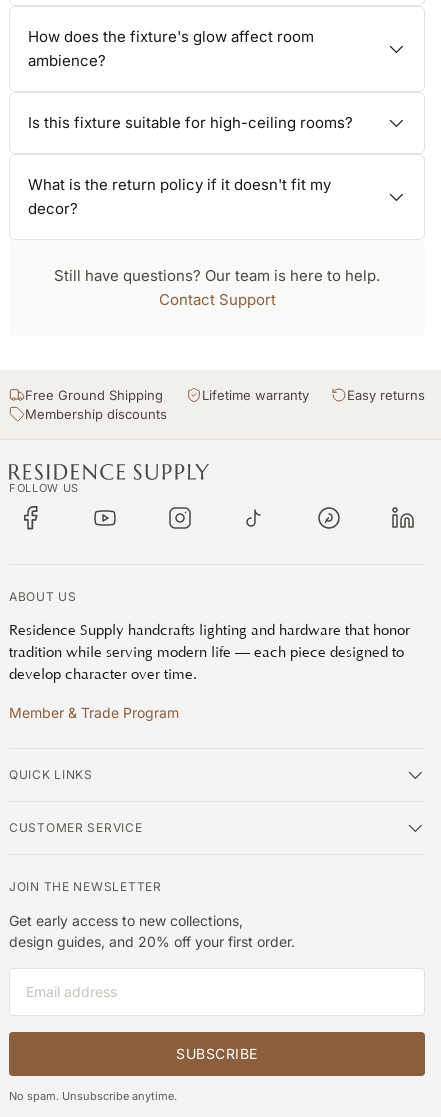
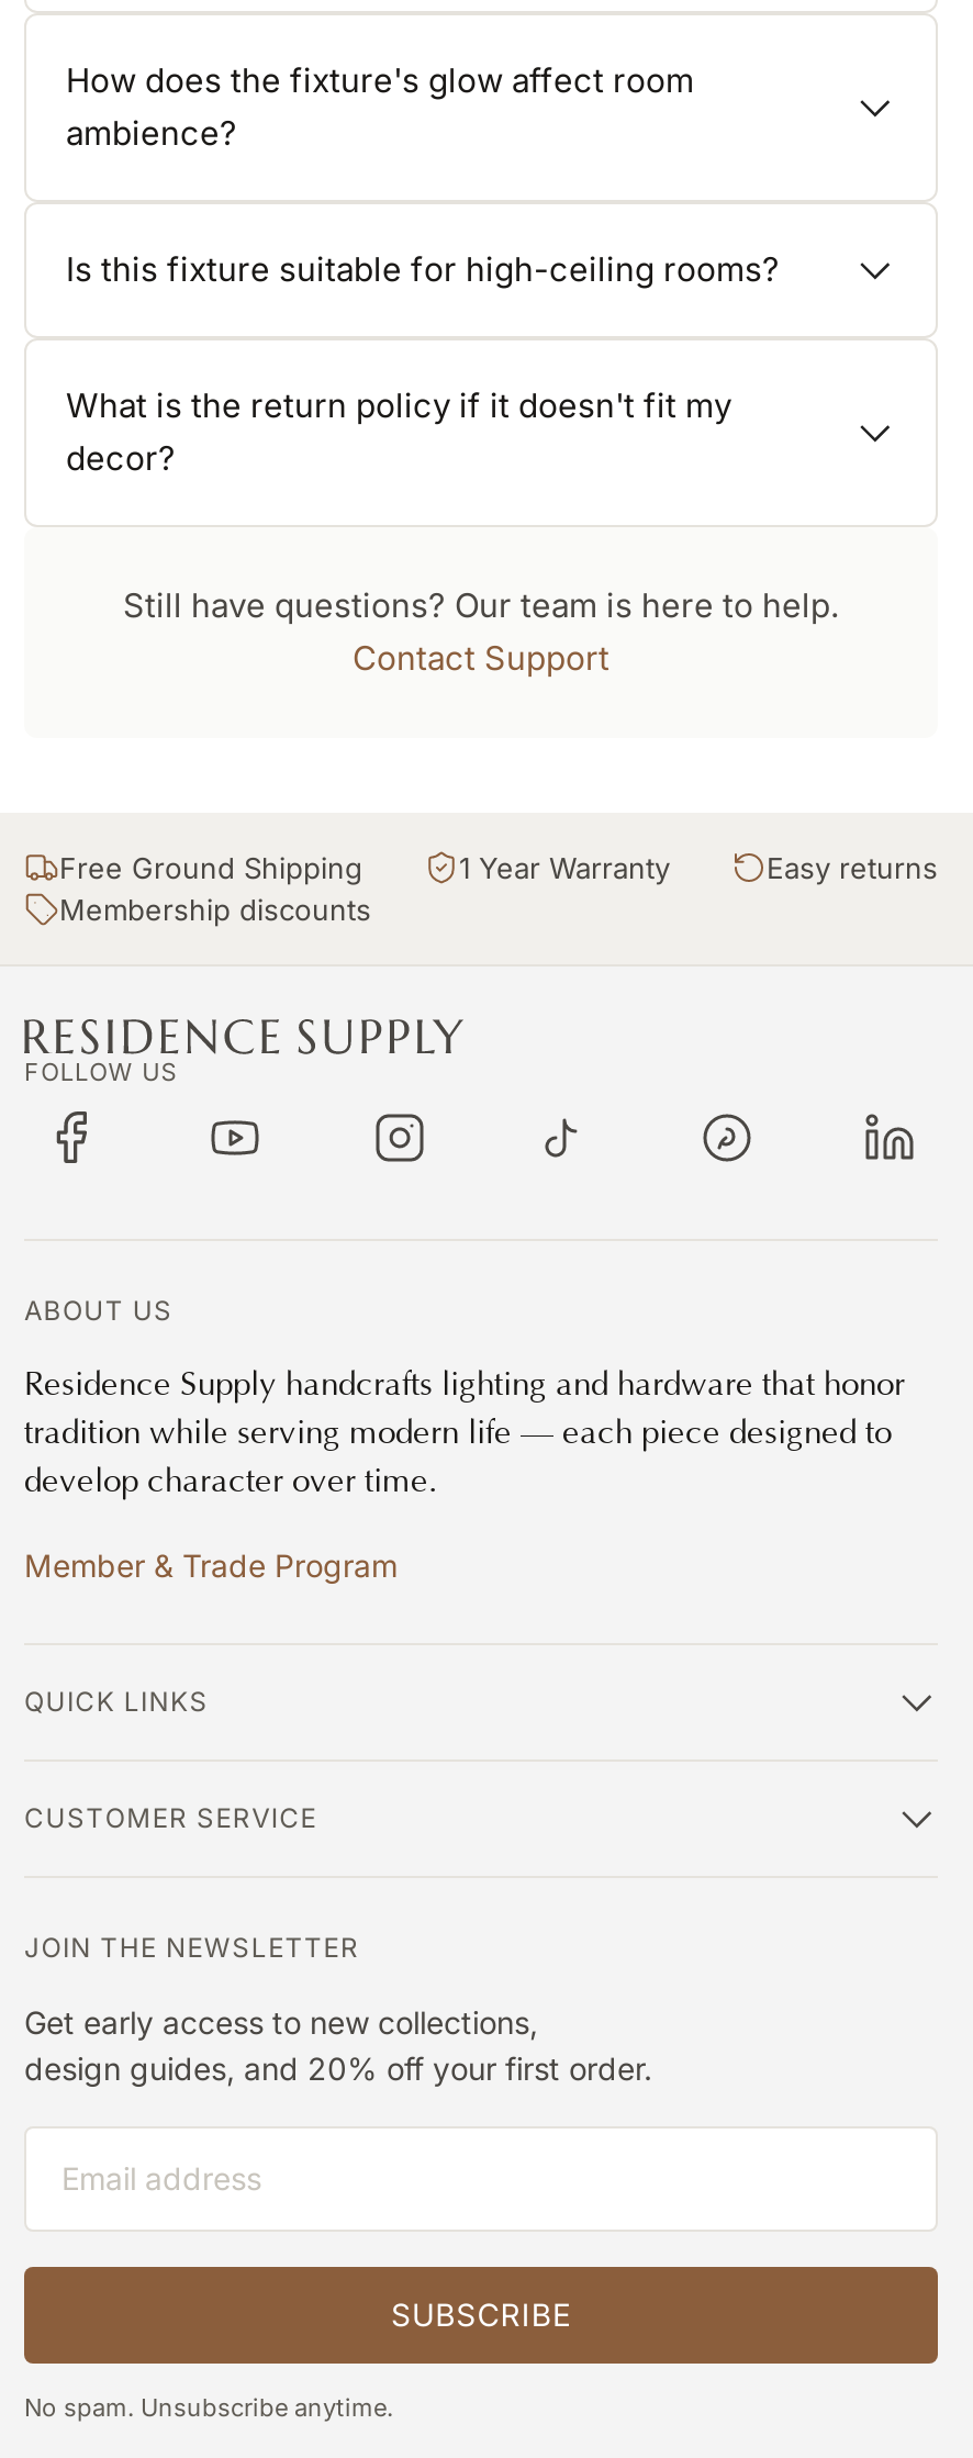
- Lifetime warranty
+ 1 Year Warranty
